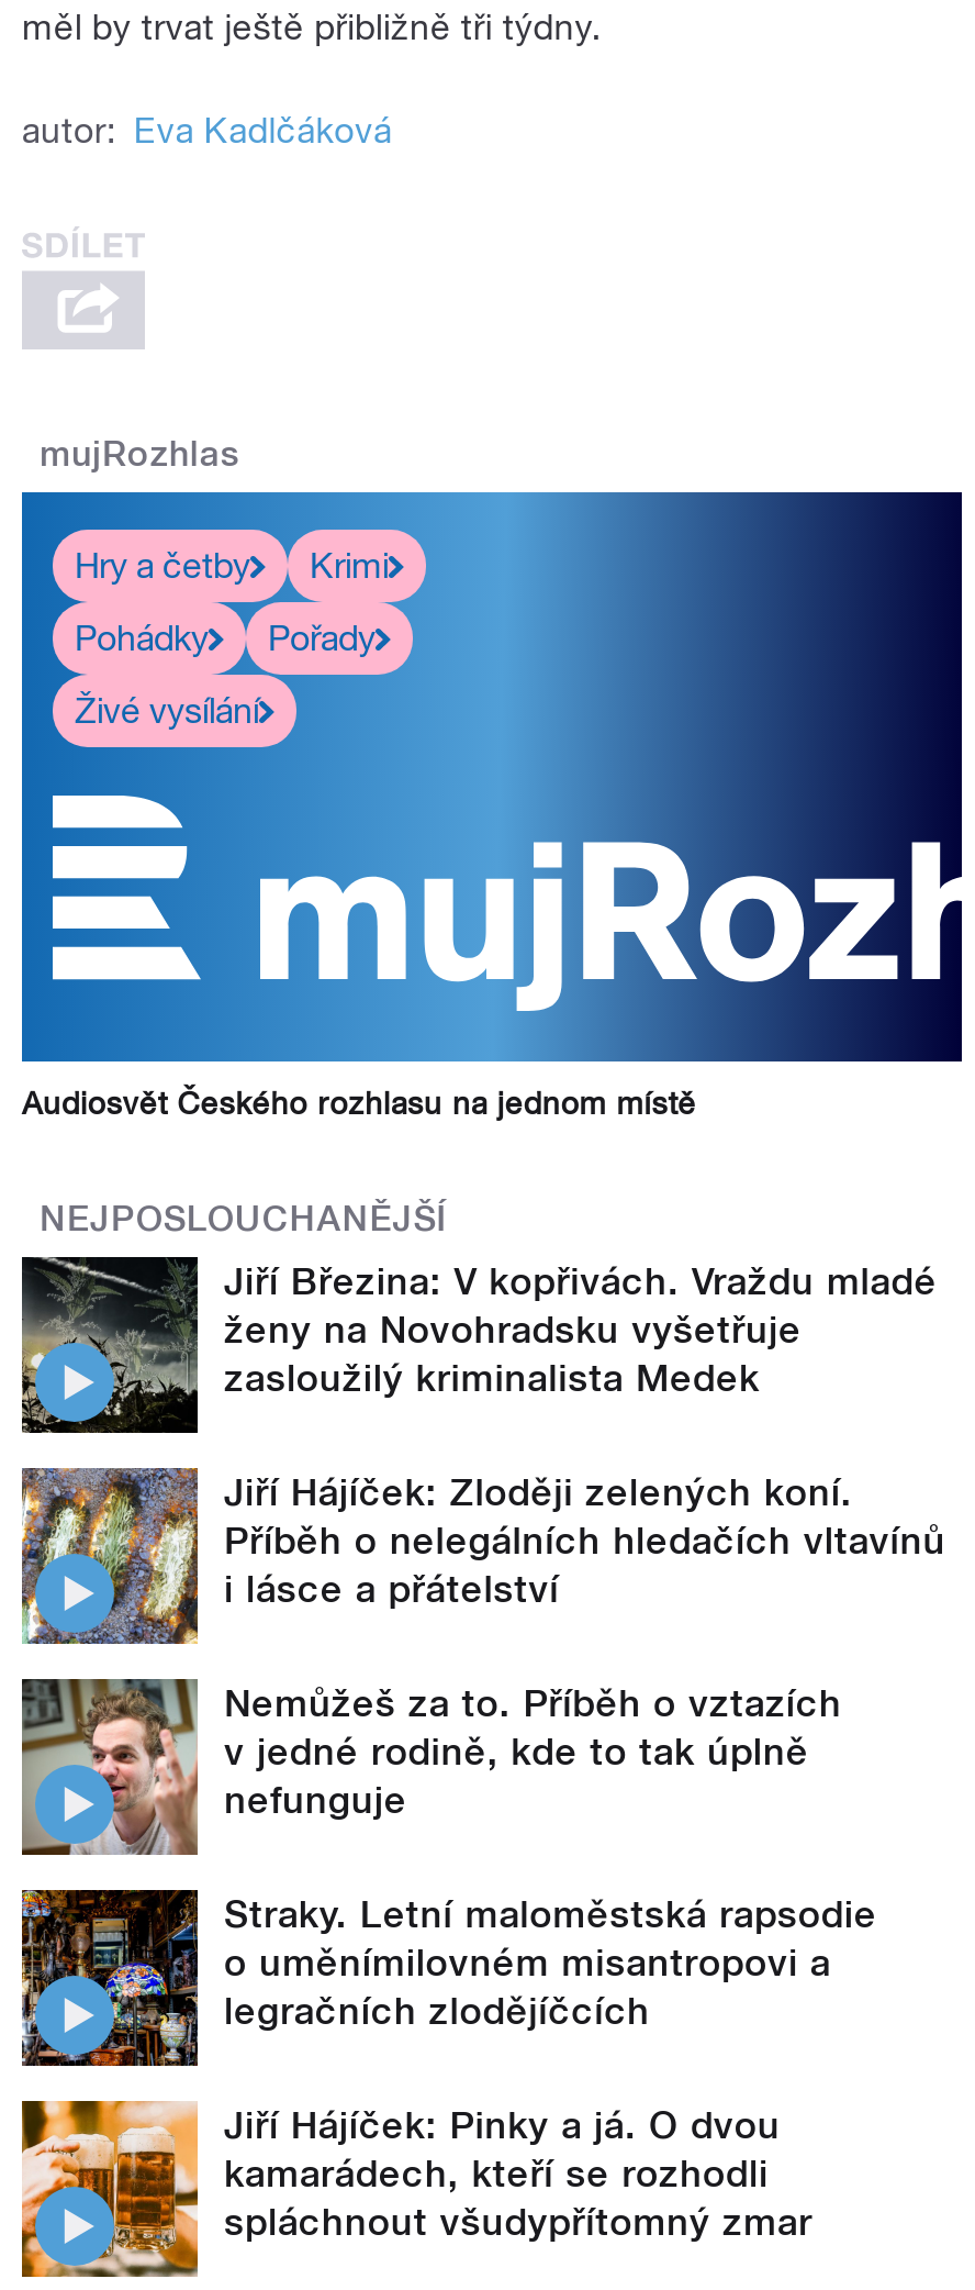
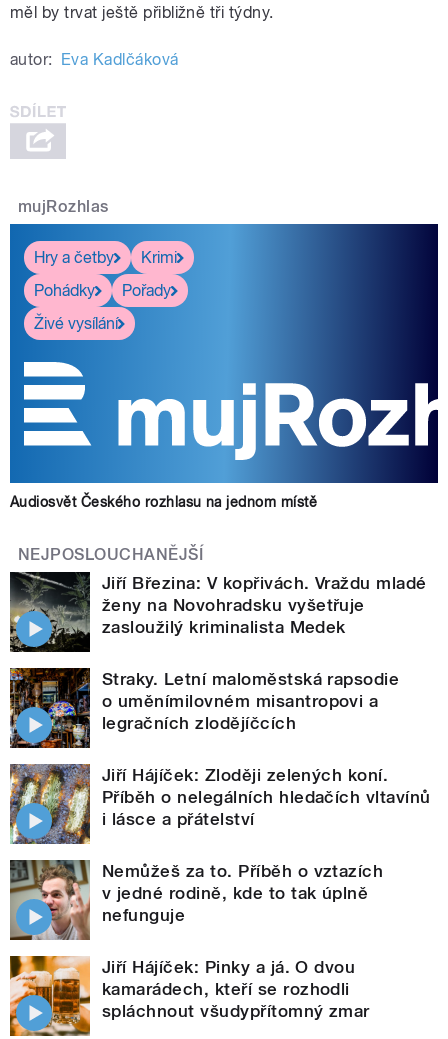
moved down: [image] | Jiří Hájíček: Zloději zelených koní. | Příběh o nelegálních hledačích vltavínů | i lásce a přátelství | Nemůžeš za to. Příběh o vztazích | v jedné rodině, kde to tak úplně | nefunguje

moved up: [image] | Straky. Letní maloměstská rapsodie | o uměnímilovném misantropovi a | legračních zlodějíčcích
